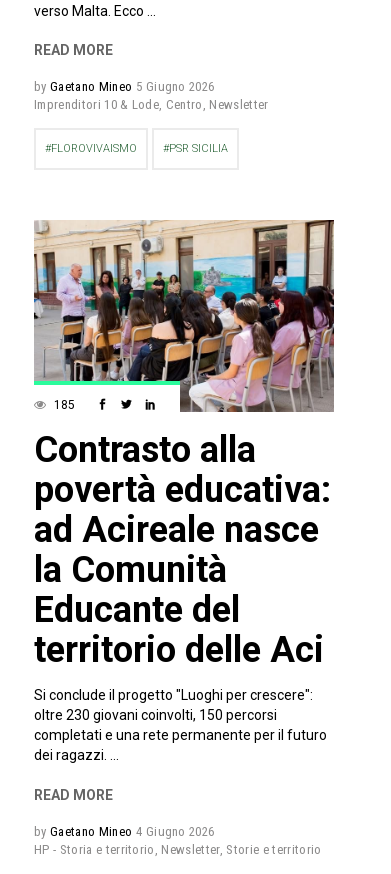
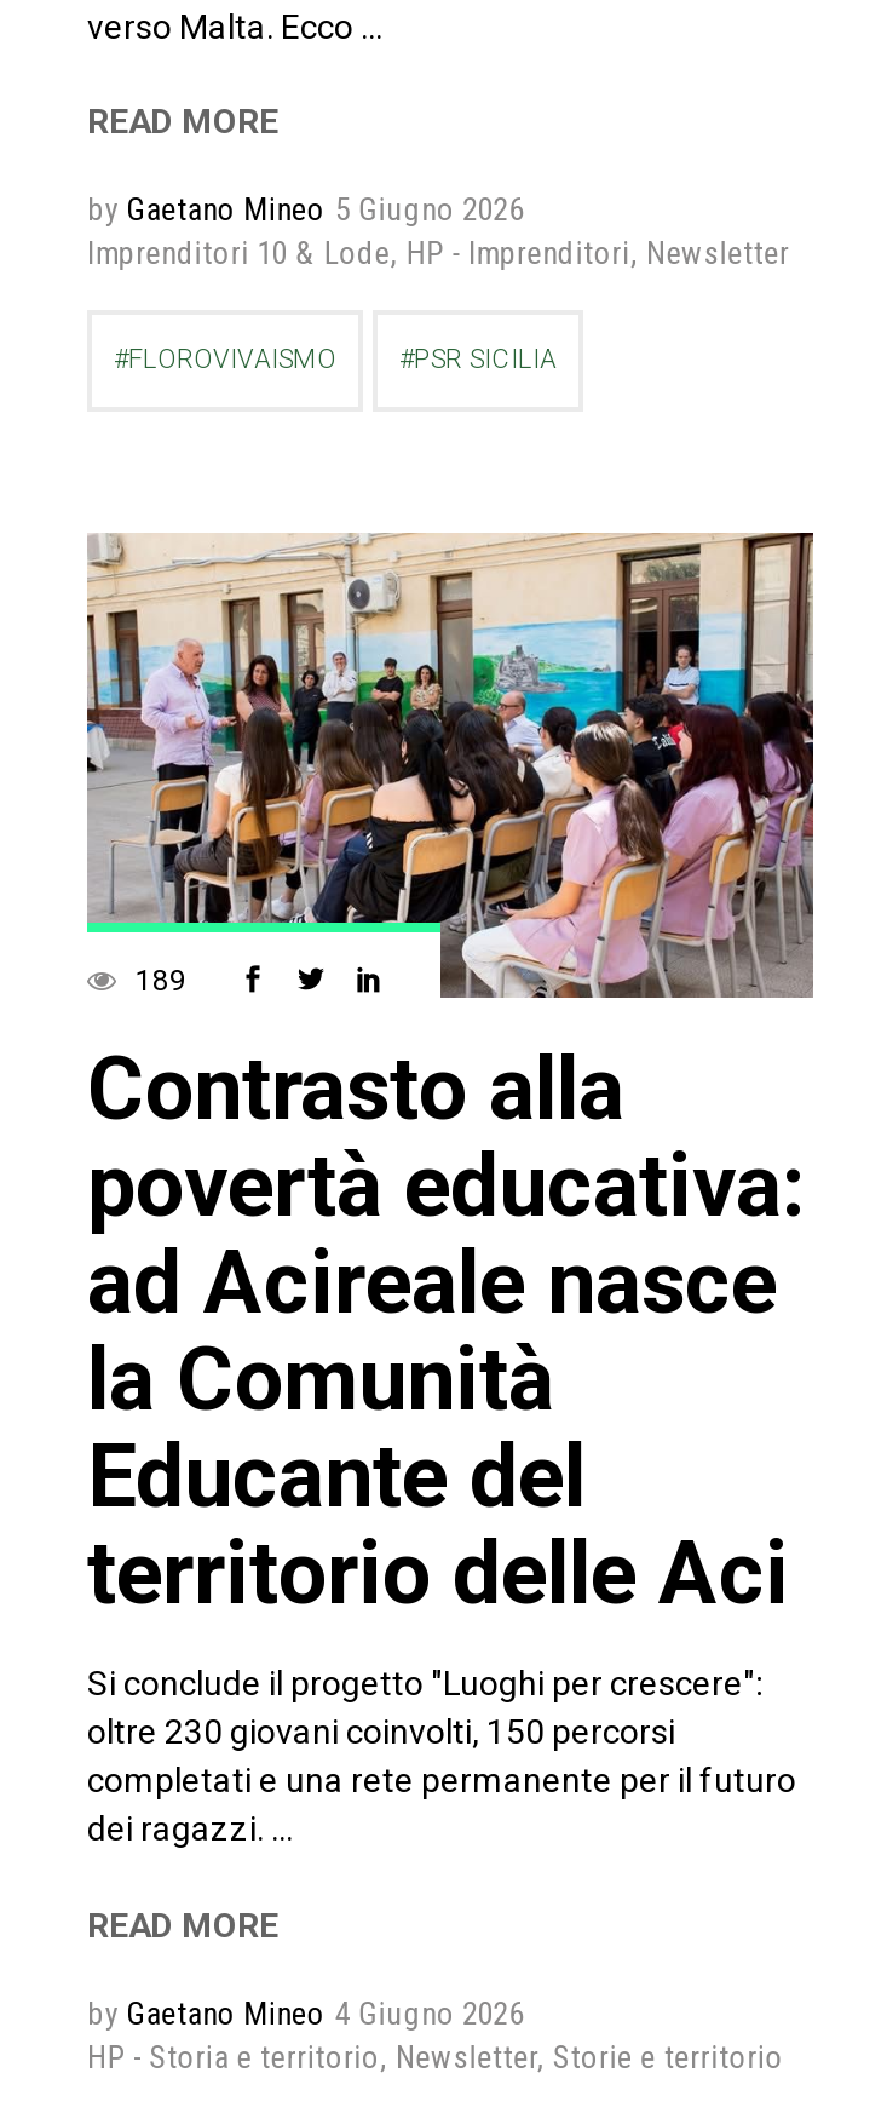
- Imprenditori 10 & Lode, Centro, Newsletter
+ Imprenditori 10 & Lode, HP - Imprenditori, Newsletter

- 185
+ 189
